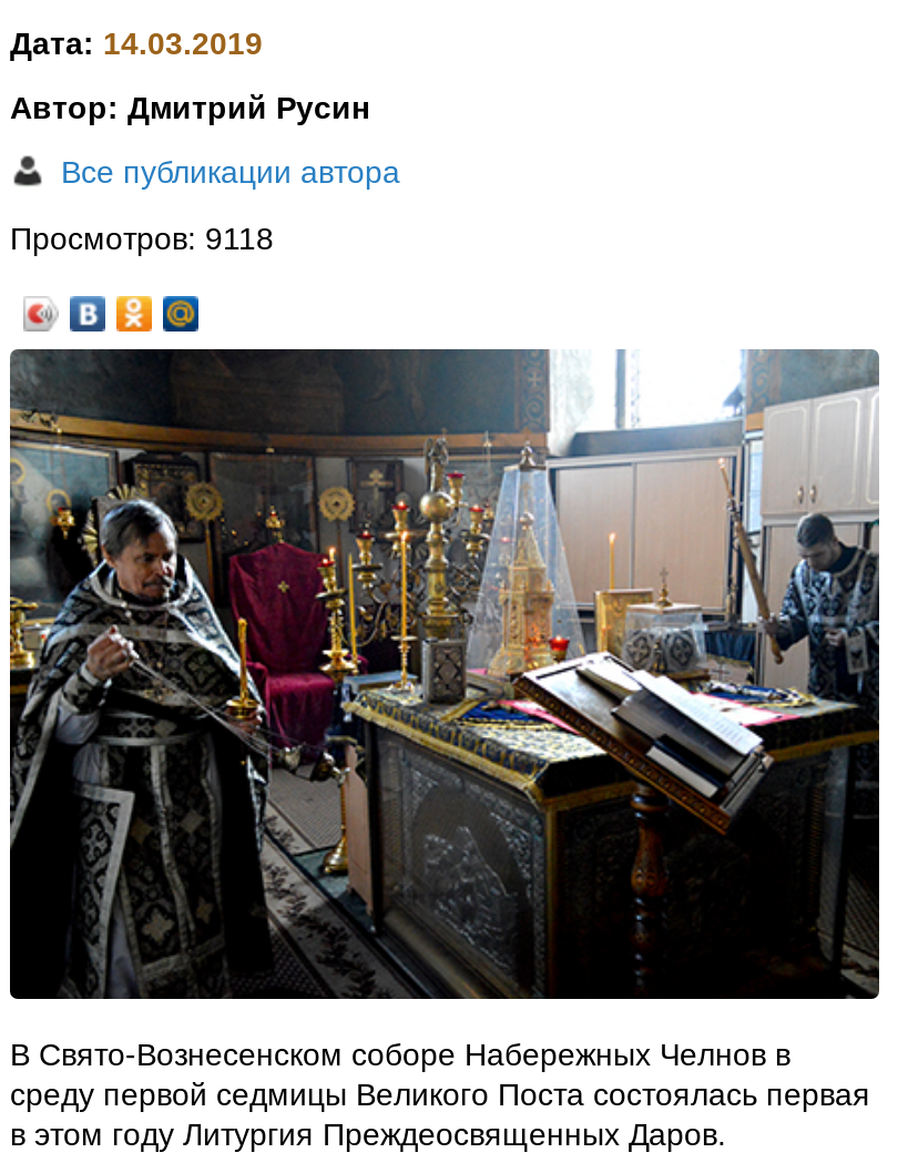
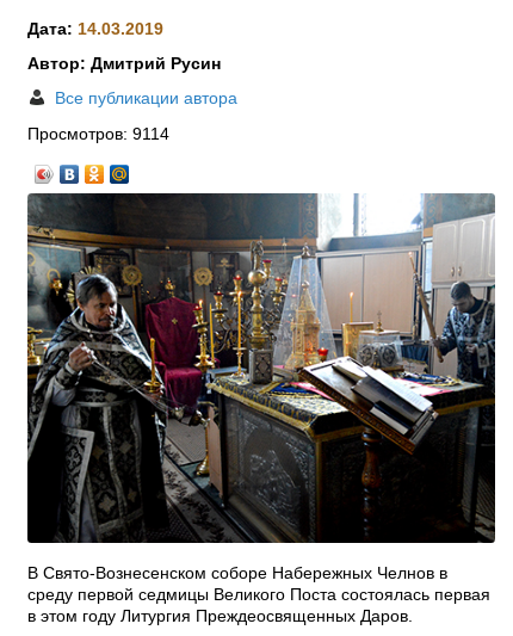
- Просмотров: 9118
+ Просмотров: 9114
